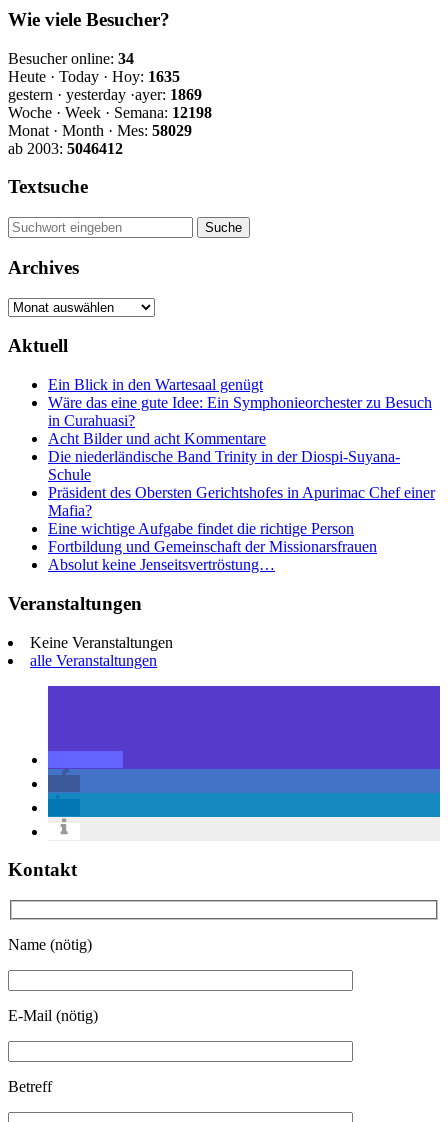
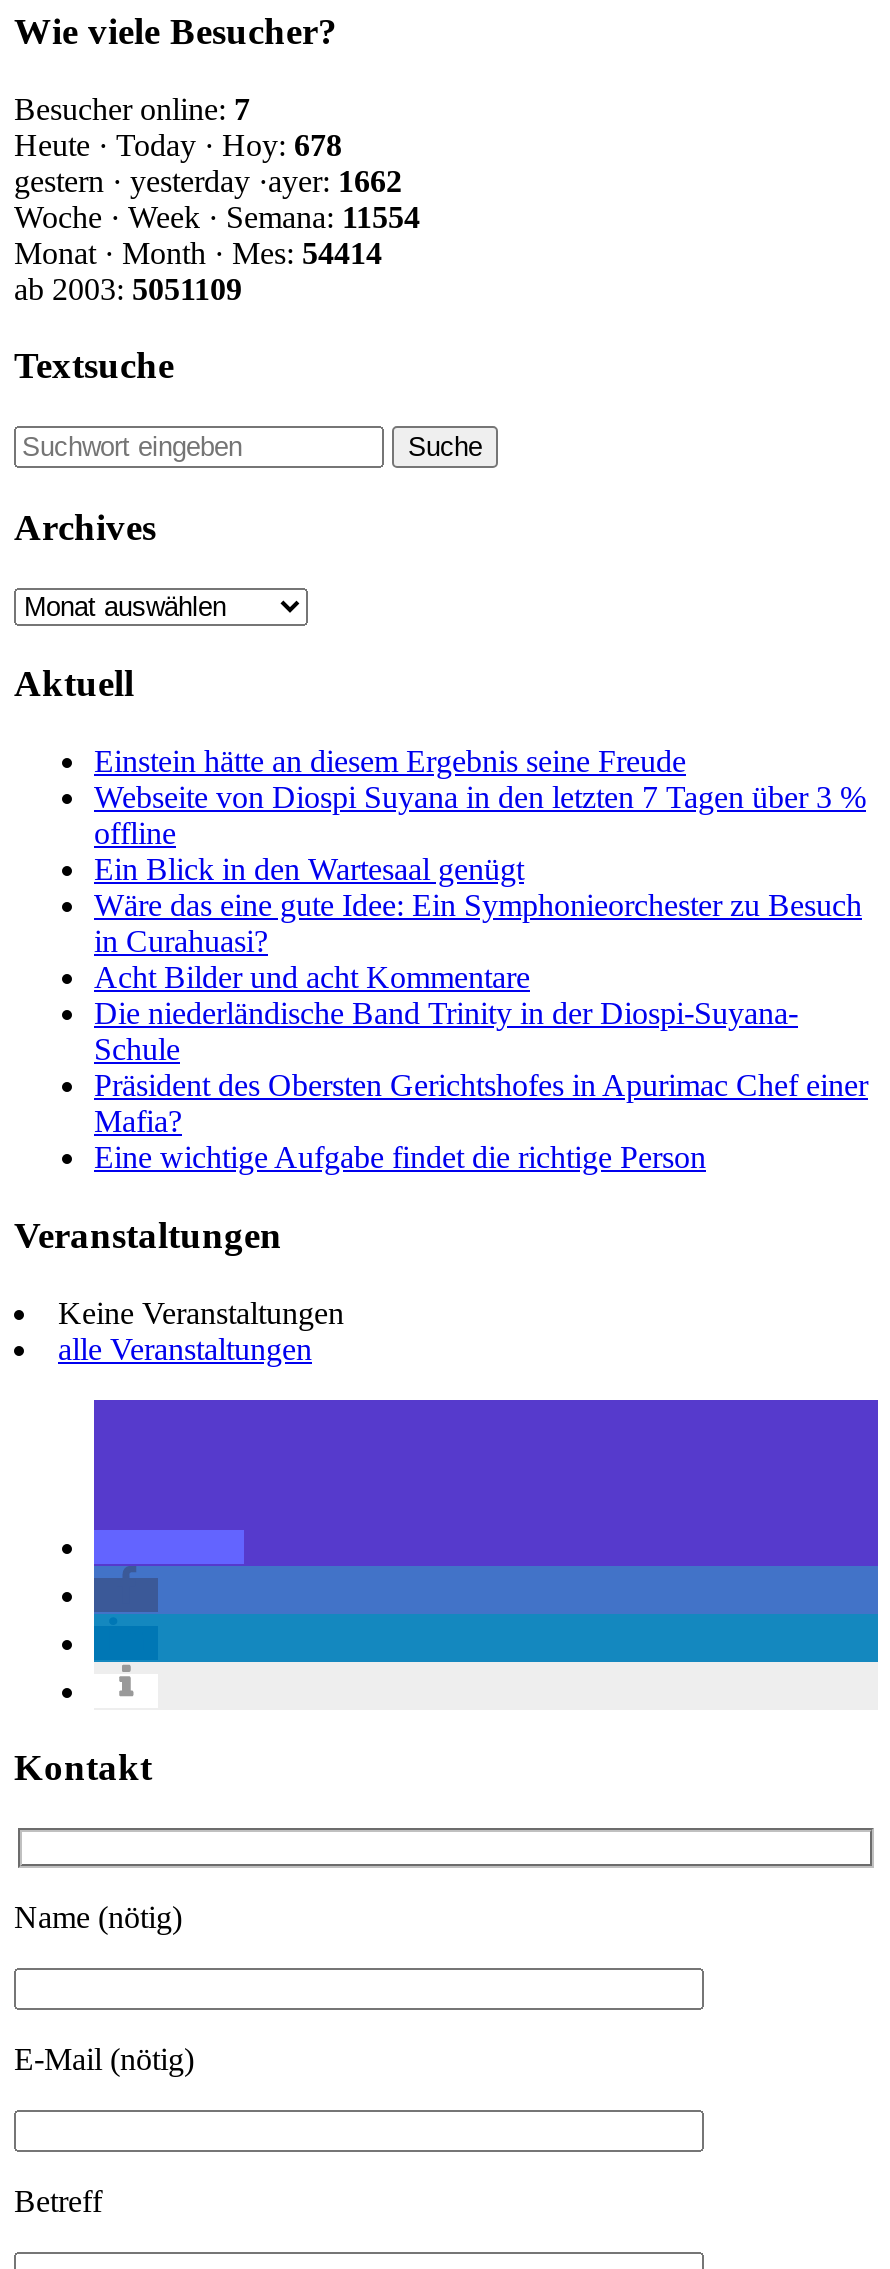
- Besucher online: 34
+ Besucher online: 7

- Heute · Today · Hoy: 1635
+ Heute · Today · Hoy: 678

- gestern · yesterday ·ayer: 1869
+ gestern · yesterday ·ayer: 1662

- Woche · Week · Semana: 12198
+ Woche · Week · Semana: 11554

- Monat · Month · Mes: 58029
+ Monat · Month · Mes: 54414

- ab 2003: 5046412
+ ab 2003: 5051109

+ Einstein hätte an diesem Ergebnis seine Freude
+ Webseite von Diospi Suyana in den letzten 7 Tagen über 3 %
+ offline

moved down: Ein Blick in den Wartesaal genügt | Wäre das eine gute Idee: Ein Symphonieorchester zu Besuch | in Curahuasi? | ... | Mafia? | Eine wichtige Aufgabe findet die richtige Person

- Fortbildung und Gemeinschaft der Missionarsfrauen
- Absolut keine Jenseitsvertröstung…
